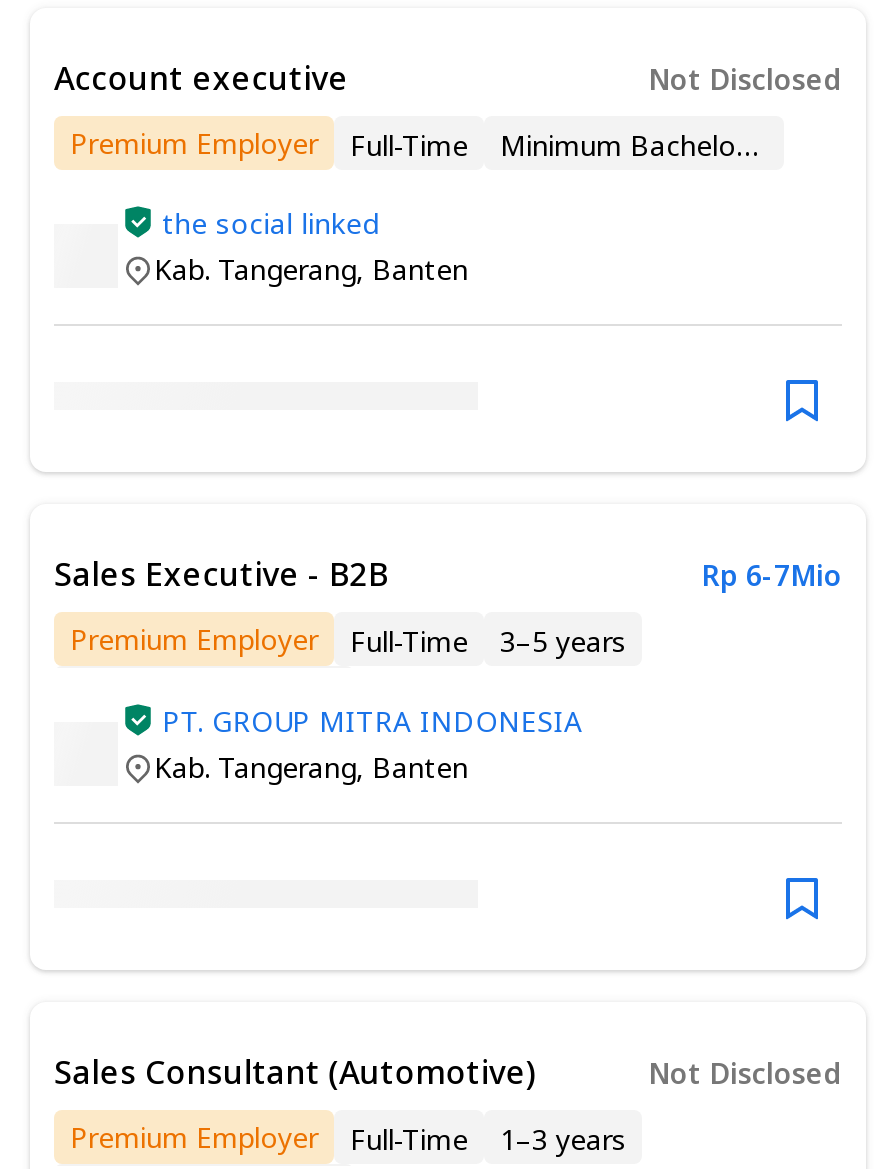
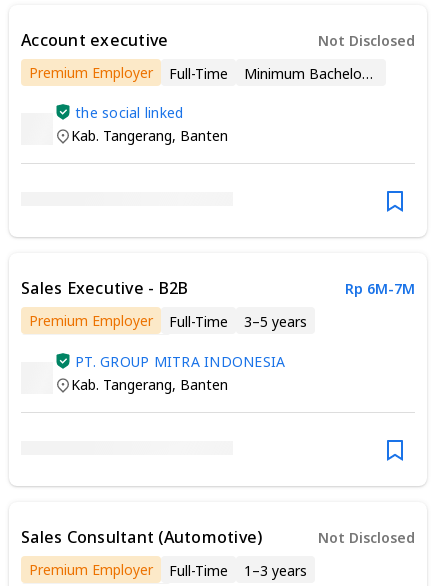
- Rp 6-7Mio
+ Rp 6M-7M
